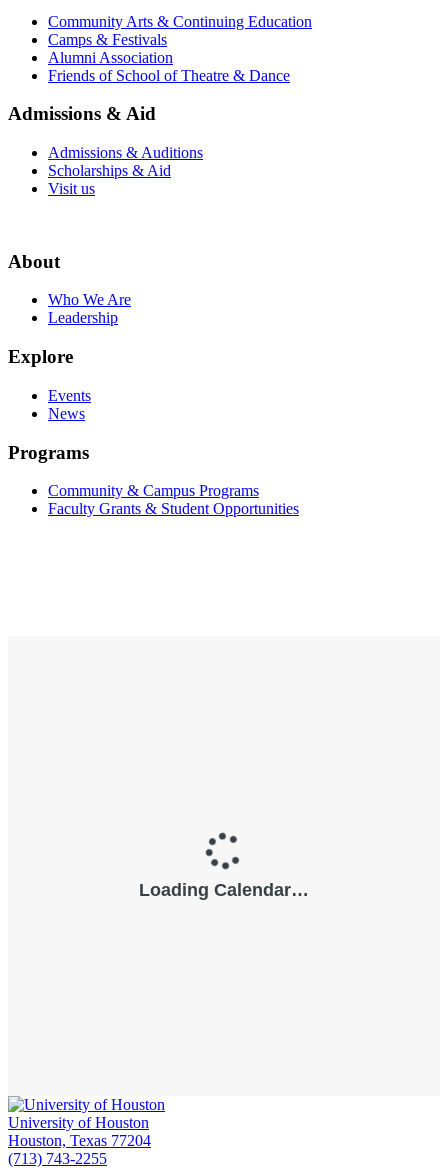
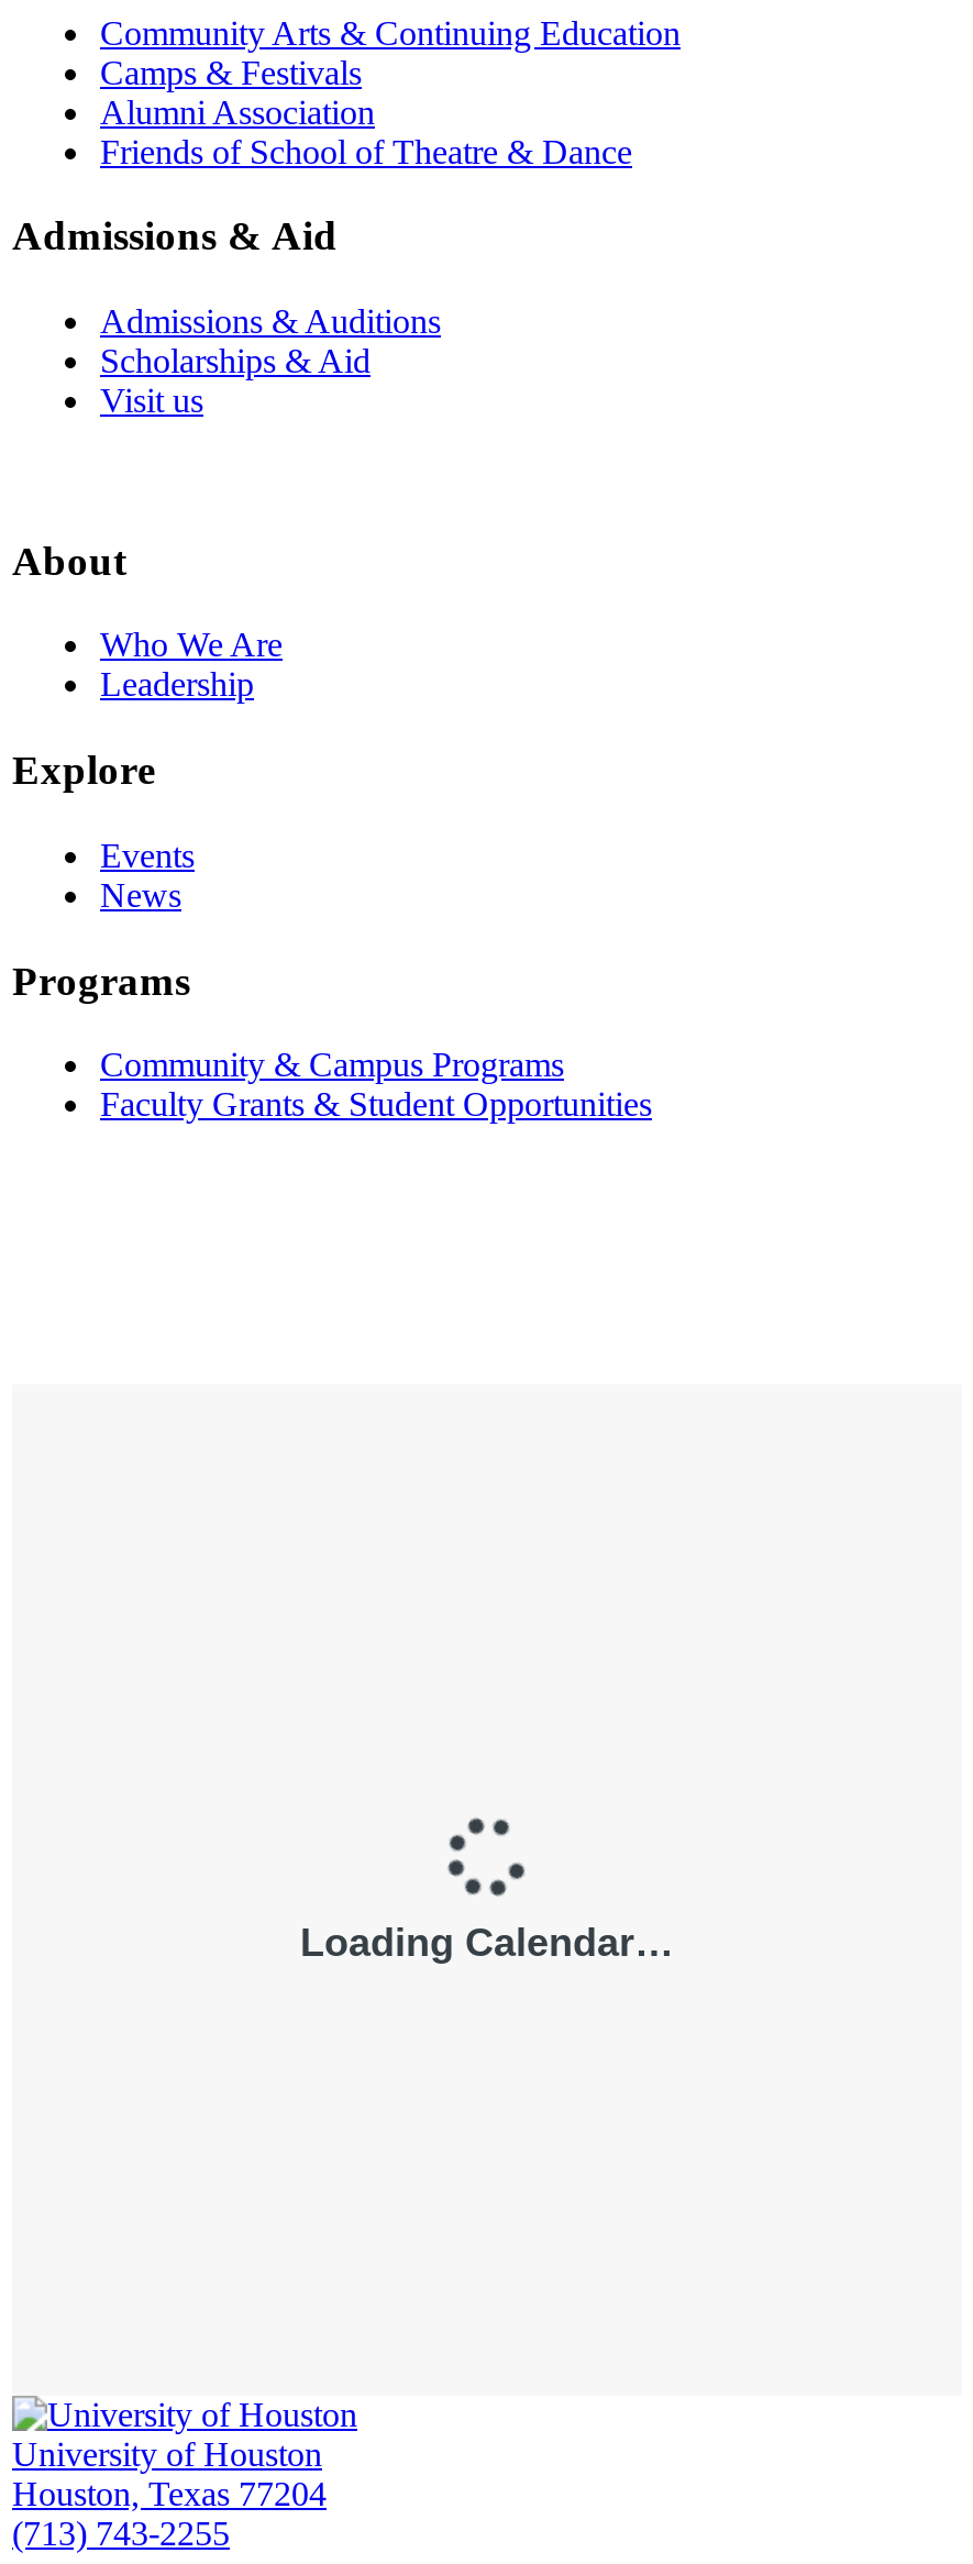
- [image]
+ [image]
